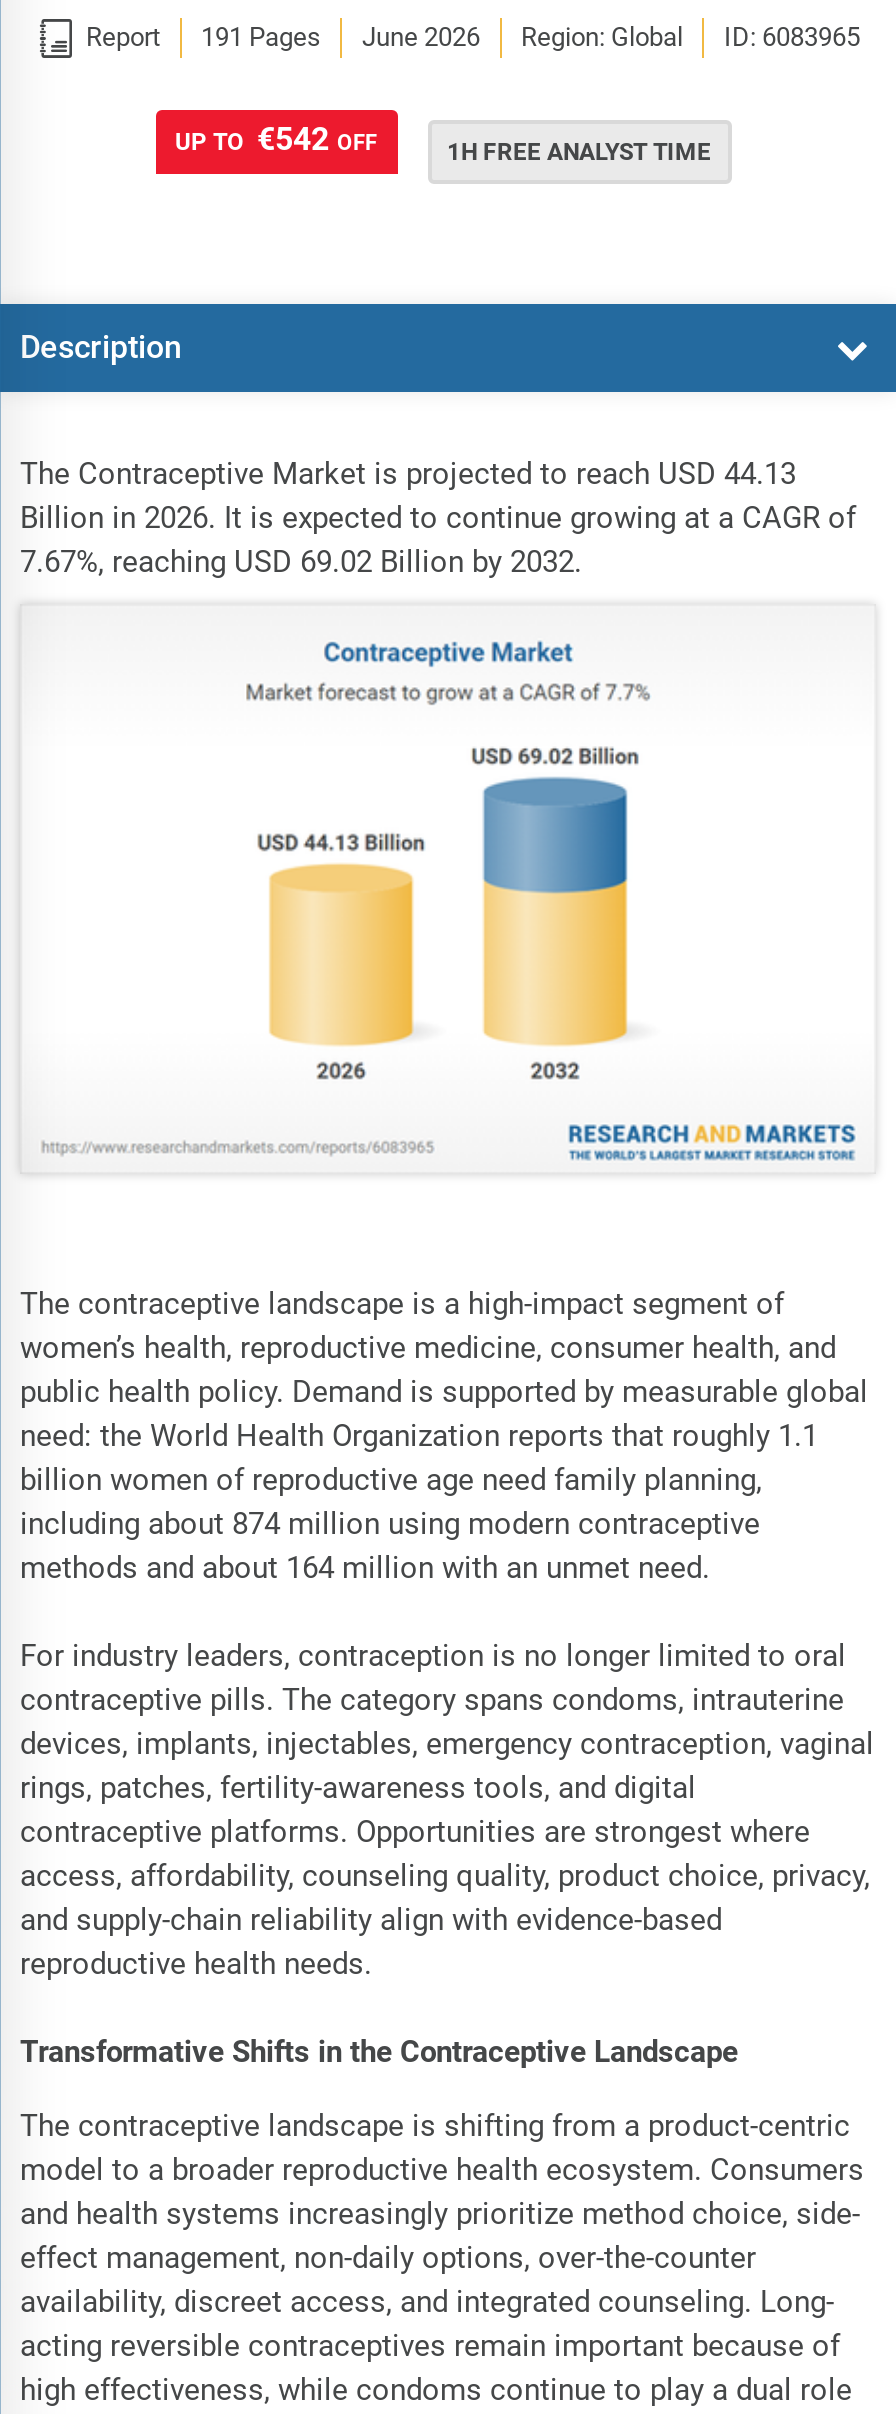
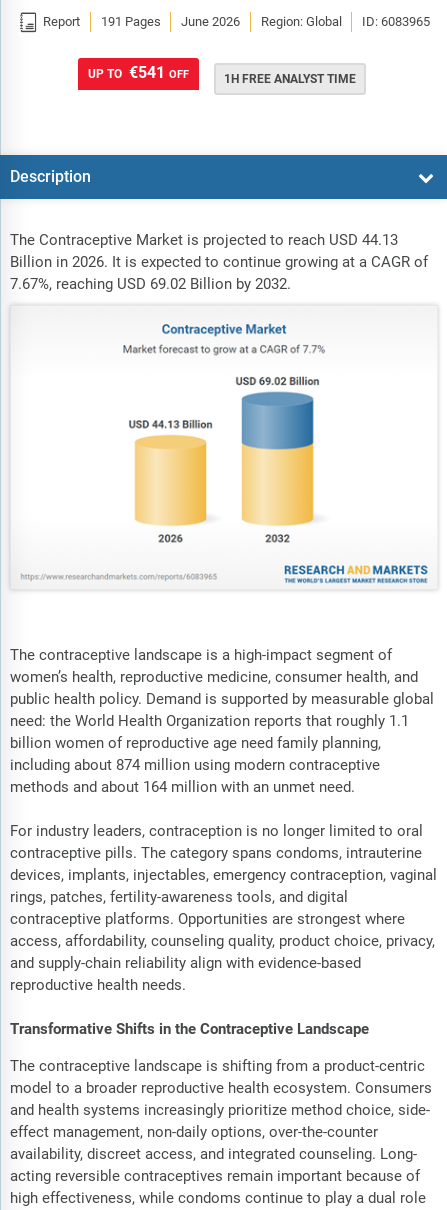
- UP TO €542 OFF
+ UP TO €541 OFF
